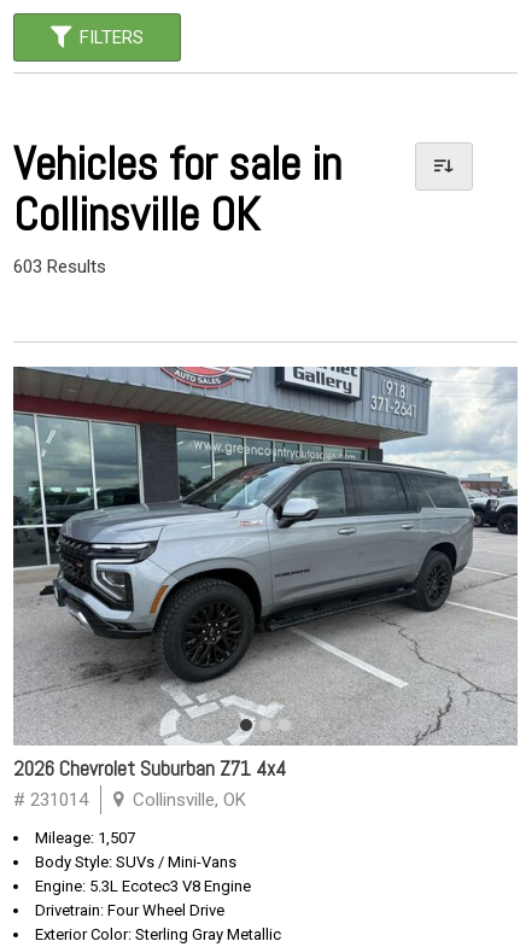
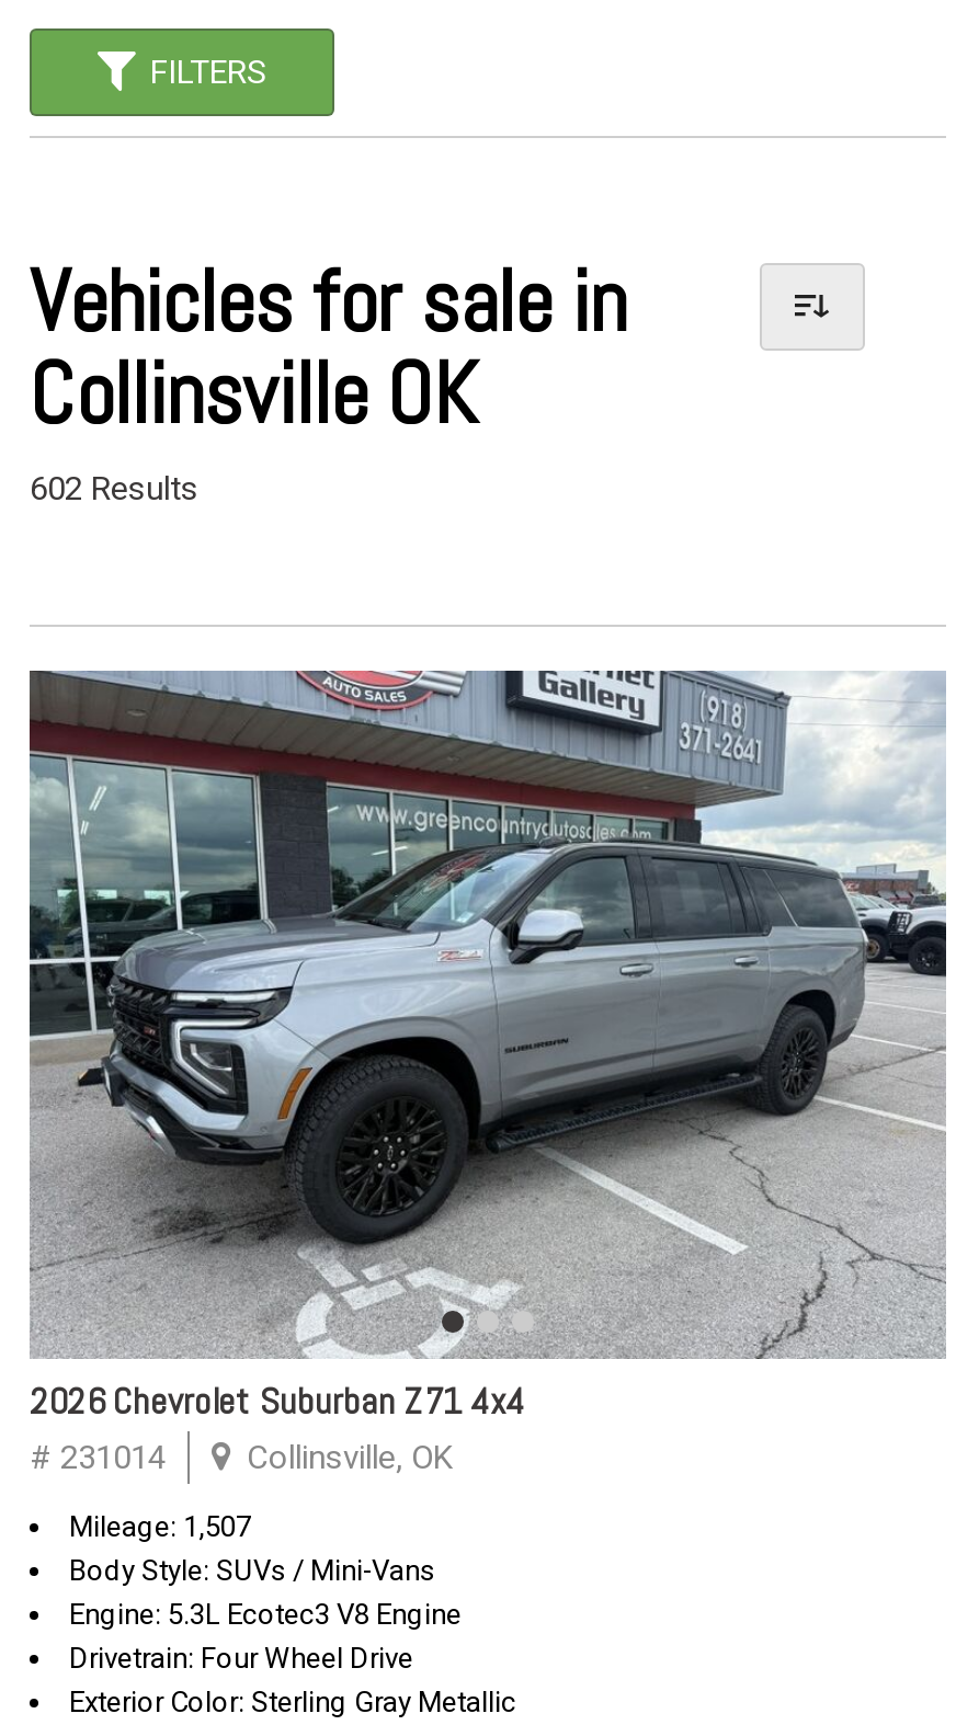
- 603 Results
+ 602 Results
